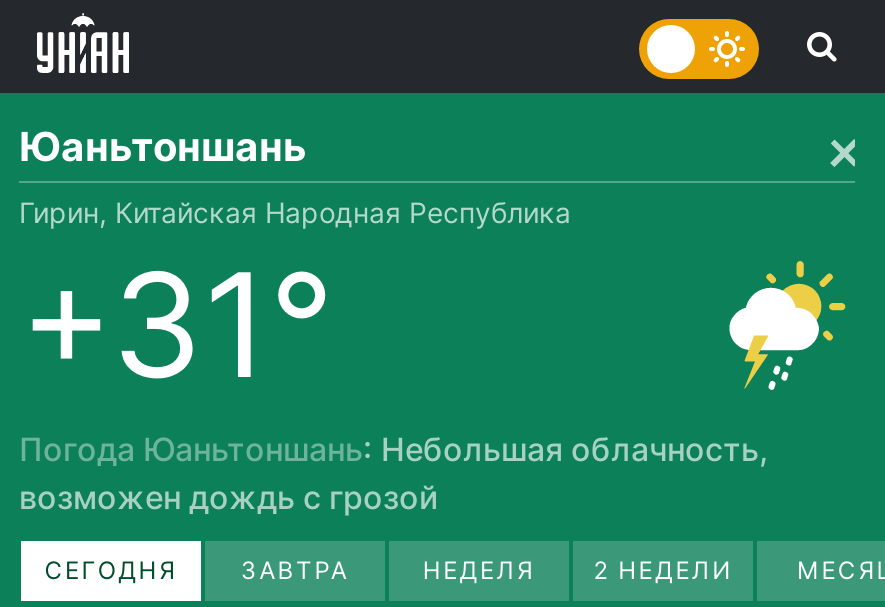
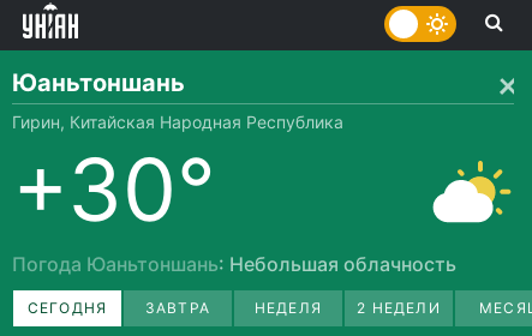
- [image]
- +31°
- Погода Юаньтоншань: Небольшая облачность,
- возможен дождь с грозой
+ [image]
+ +30°
+ Погода Юаньтоншань: Небольшая облачность
